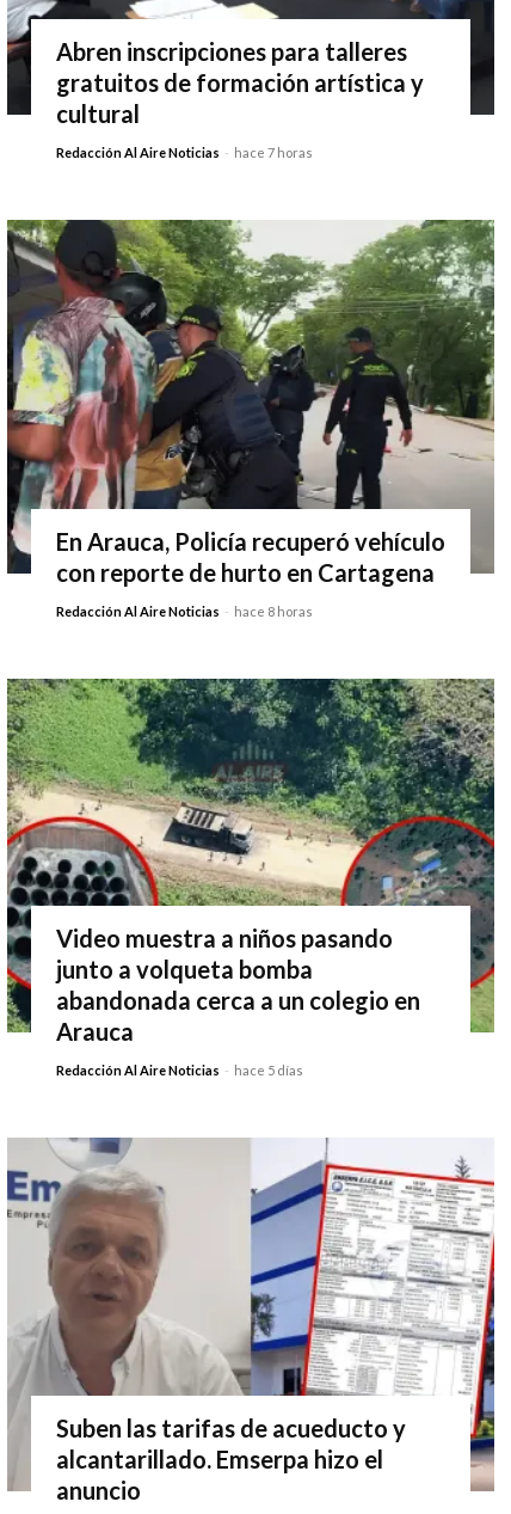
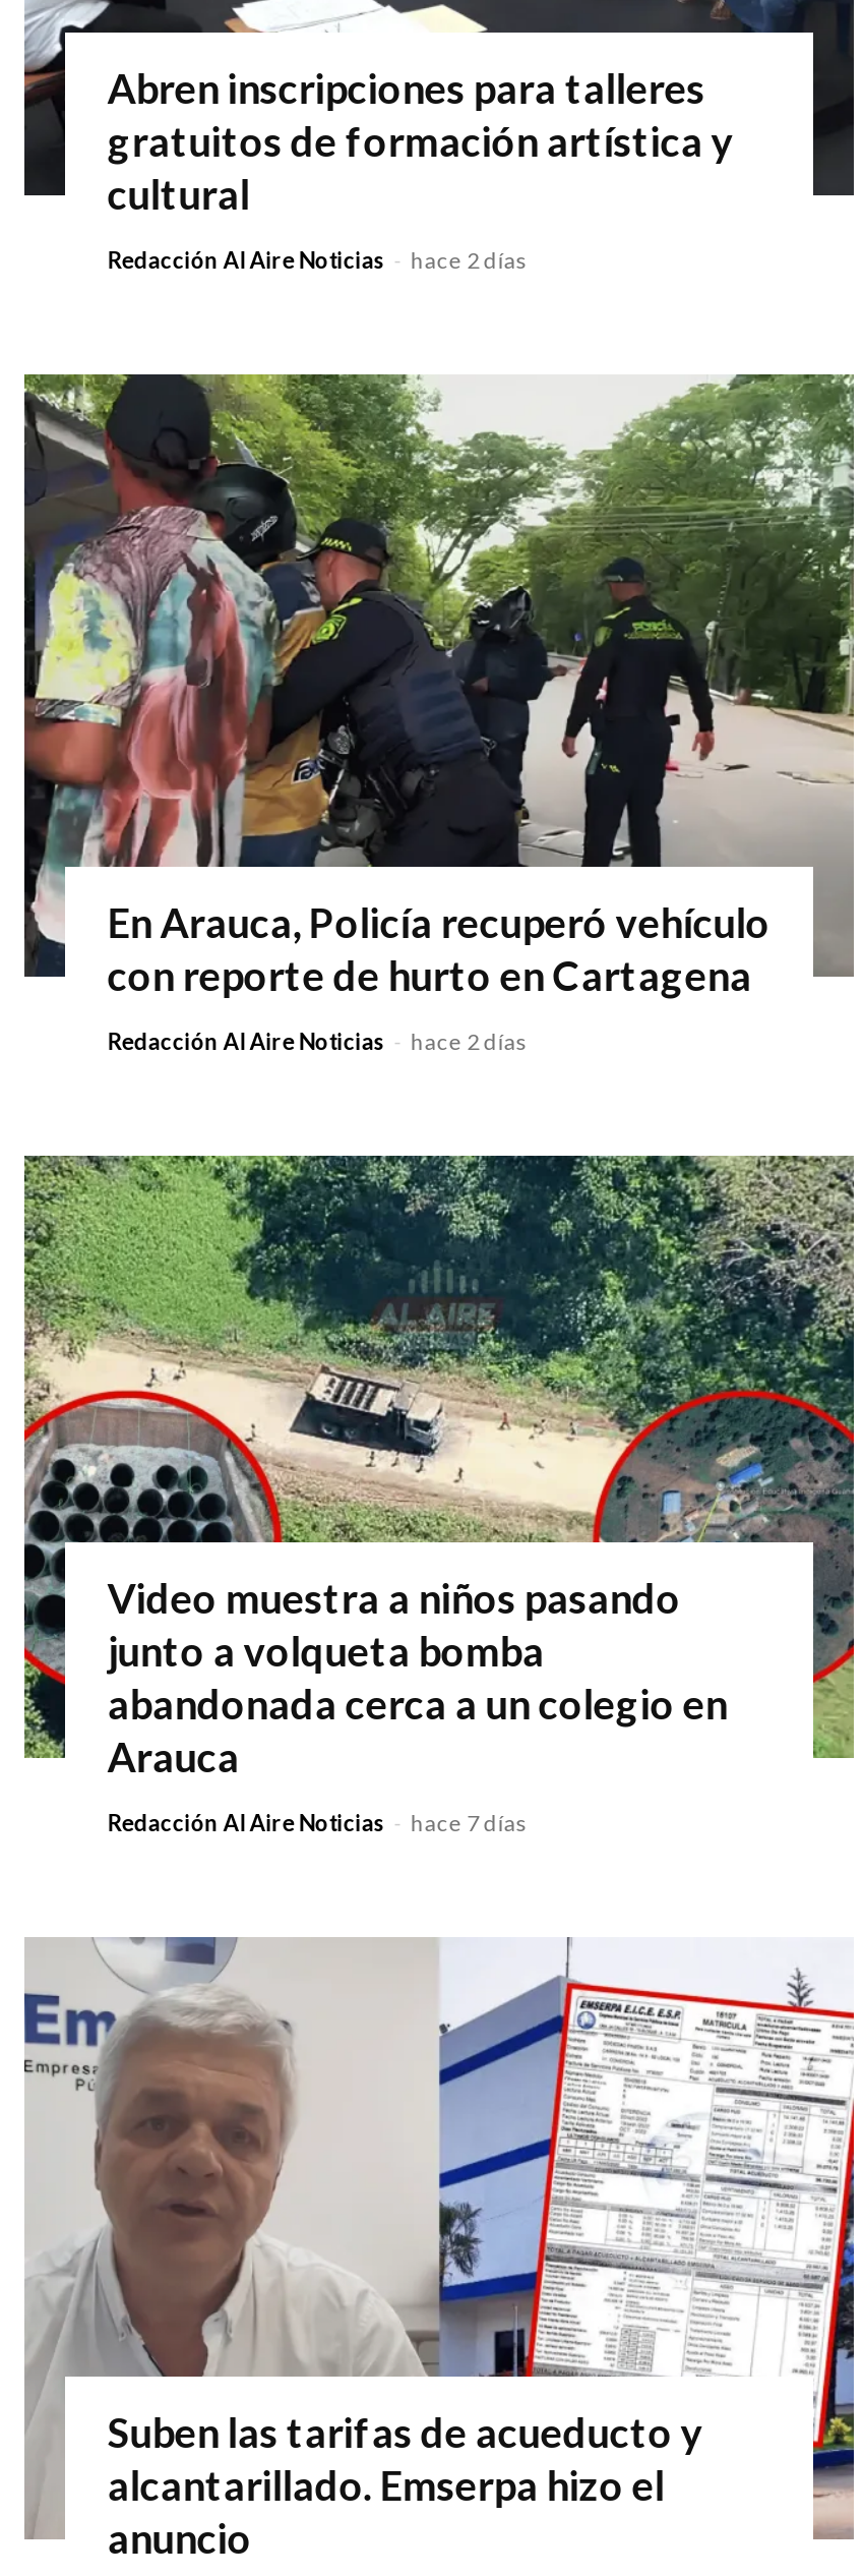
- Redacción Al Aire Noticias - hace 7 horas
+ Redacción Al Aire Noticias - hace 2 días

- Redacción Al Aire Noticias - hace 8 horas
+ Redacción Al Aire Noticias - hace 2 días

- Redacción Al Aire Noticias - hace 5 días
+ Redacción Al Aire Noticias - hace 7 días
